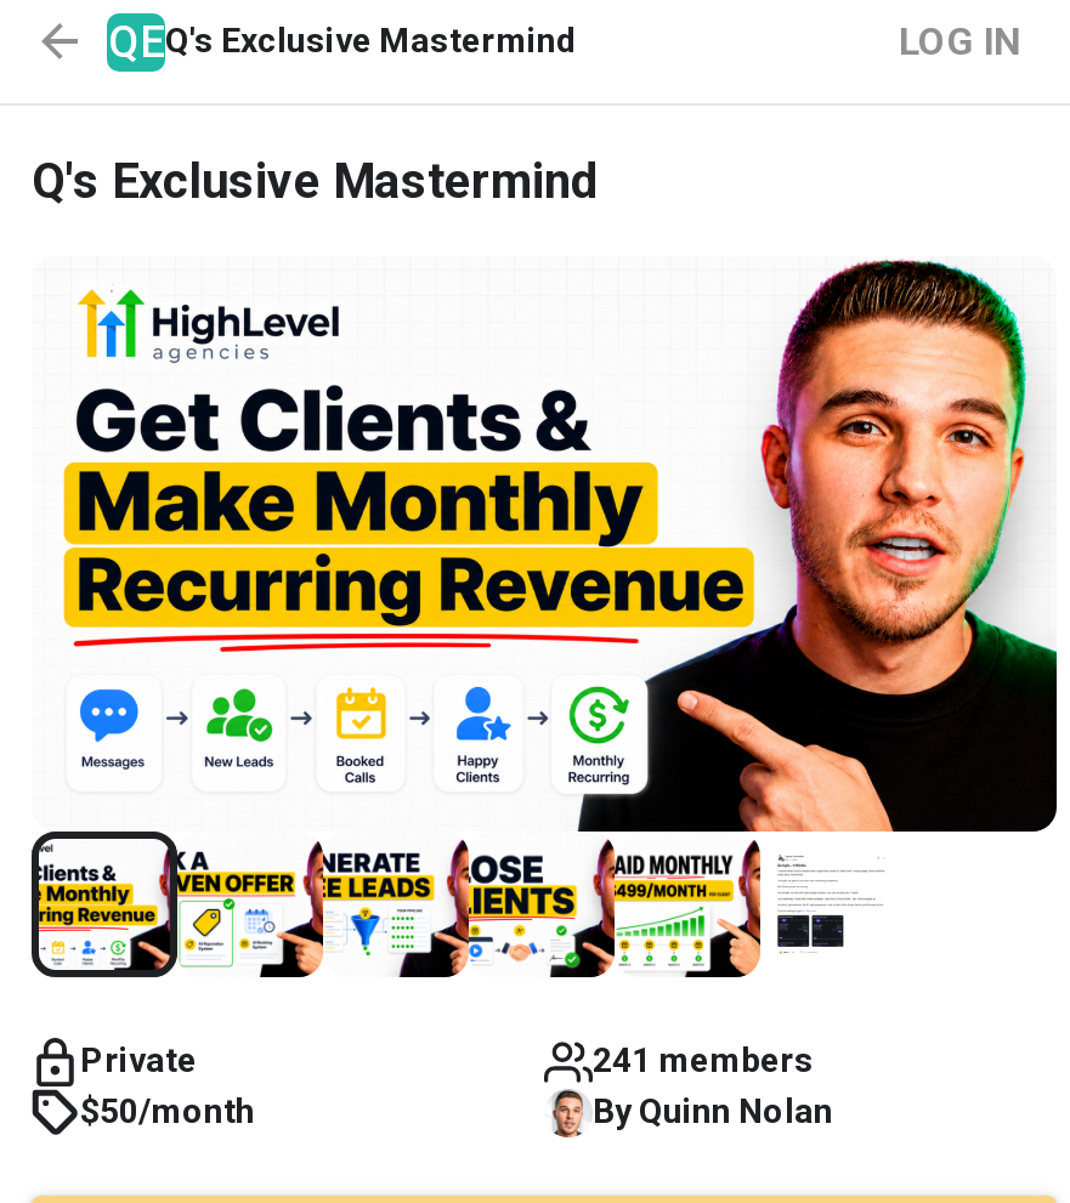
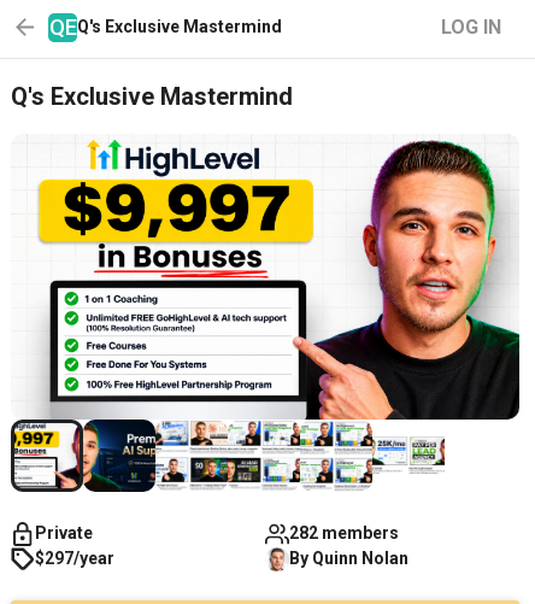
- [image]
- 241 members
- $50/month
+ [image]
+ 282 members
+ $297/year
